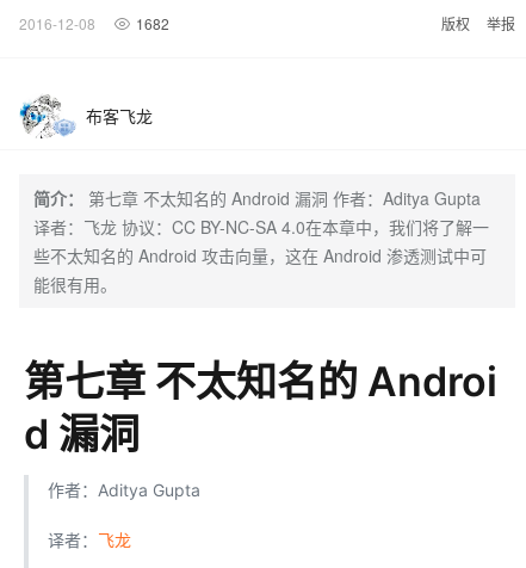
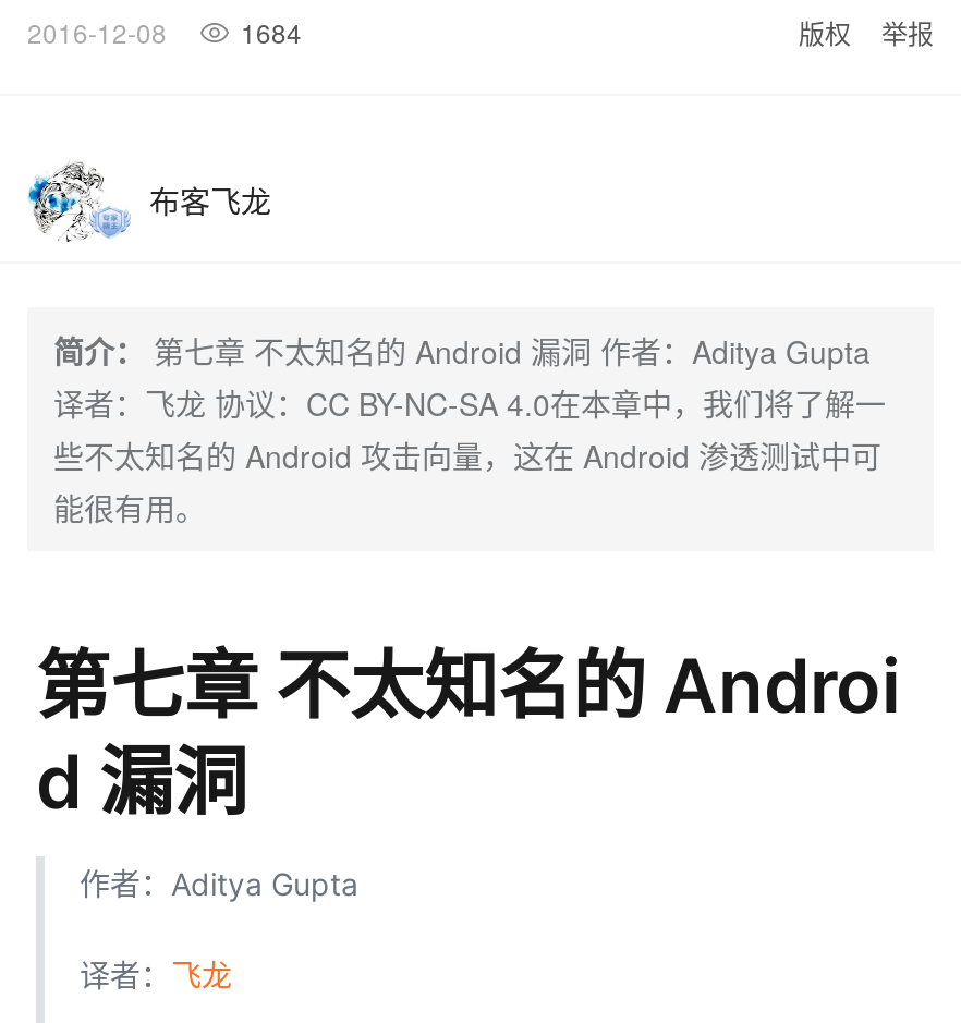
- 2016-12-08 1682
+ 2016-12-08 1684
